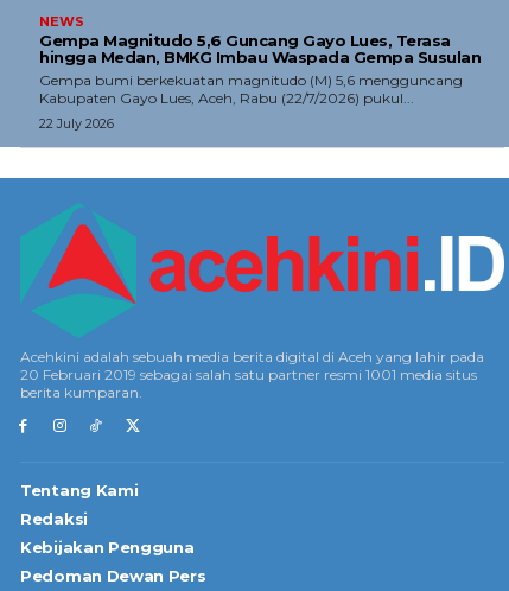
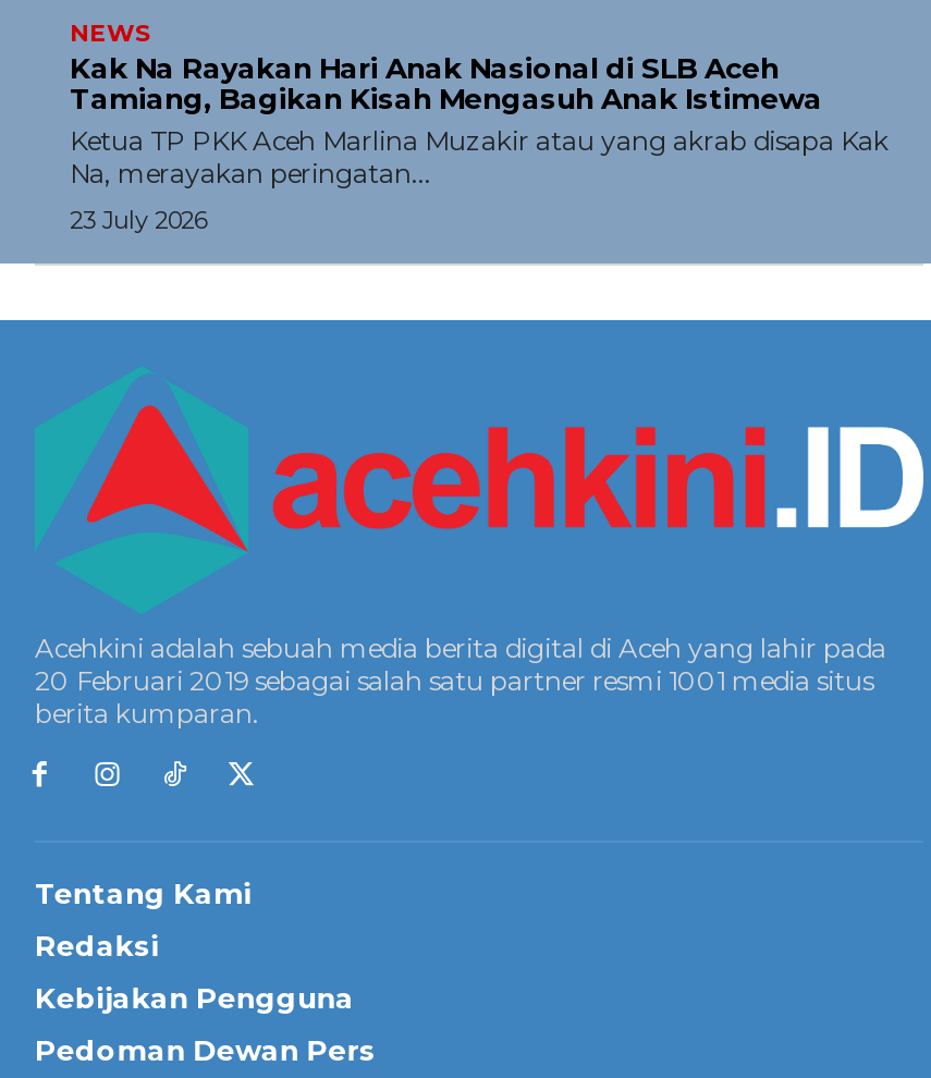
- Gempa Magnitudo 5,6 Guncang Gayo Lues, Terasa
- hingga Medan, BMKG Imbau Waspada Gempa Susulan
- Gempa bumi berkekuatan magnitudo (M) 5,6 mengguncang
- Kabupaten Gayo Lues, Aceh, Rabu (22/7/2026) pukul...
+ Kak Na Rayakan Hari Anak Nasional di SLB Aceh
+ Tamiang, Bagikan Kisah Mengasuh Anak Istimewa
+ Ketua TP PKK Aceh Marlina Muzakir atau yang akrab disapa Kak
+ Na, merayakan peringatan...

- 22 July 2026
+ 23 July 2026
